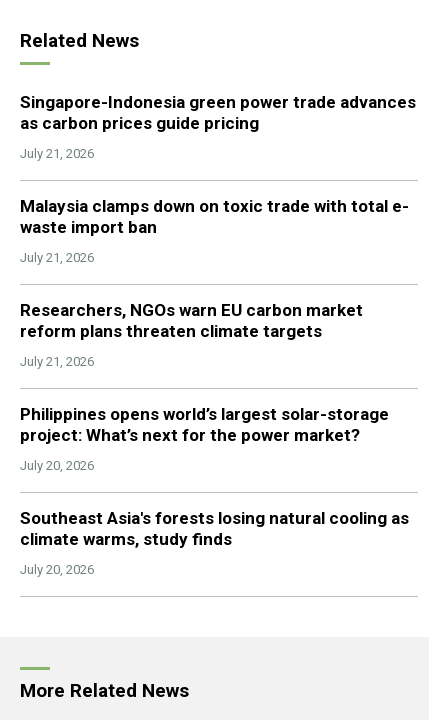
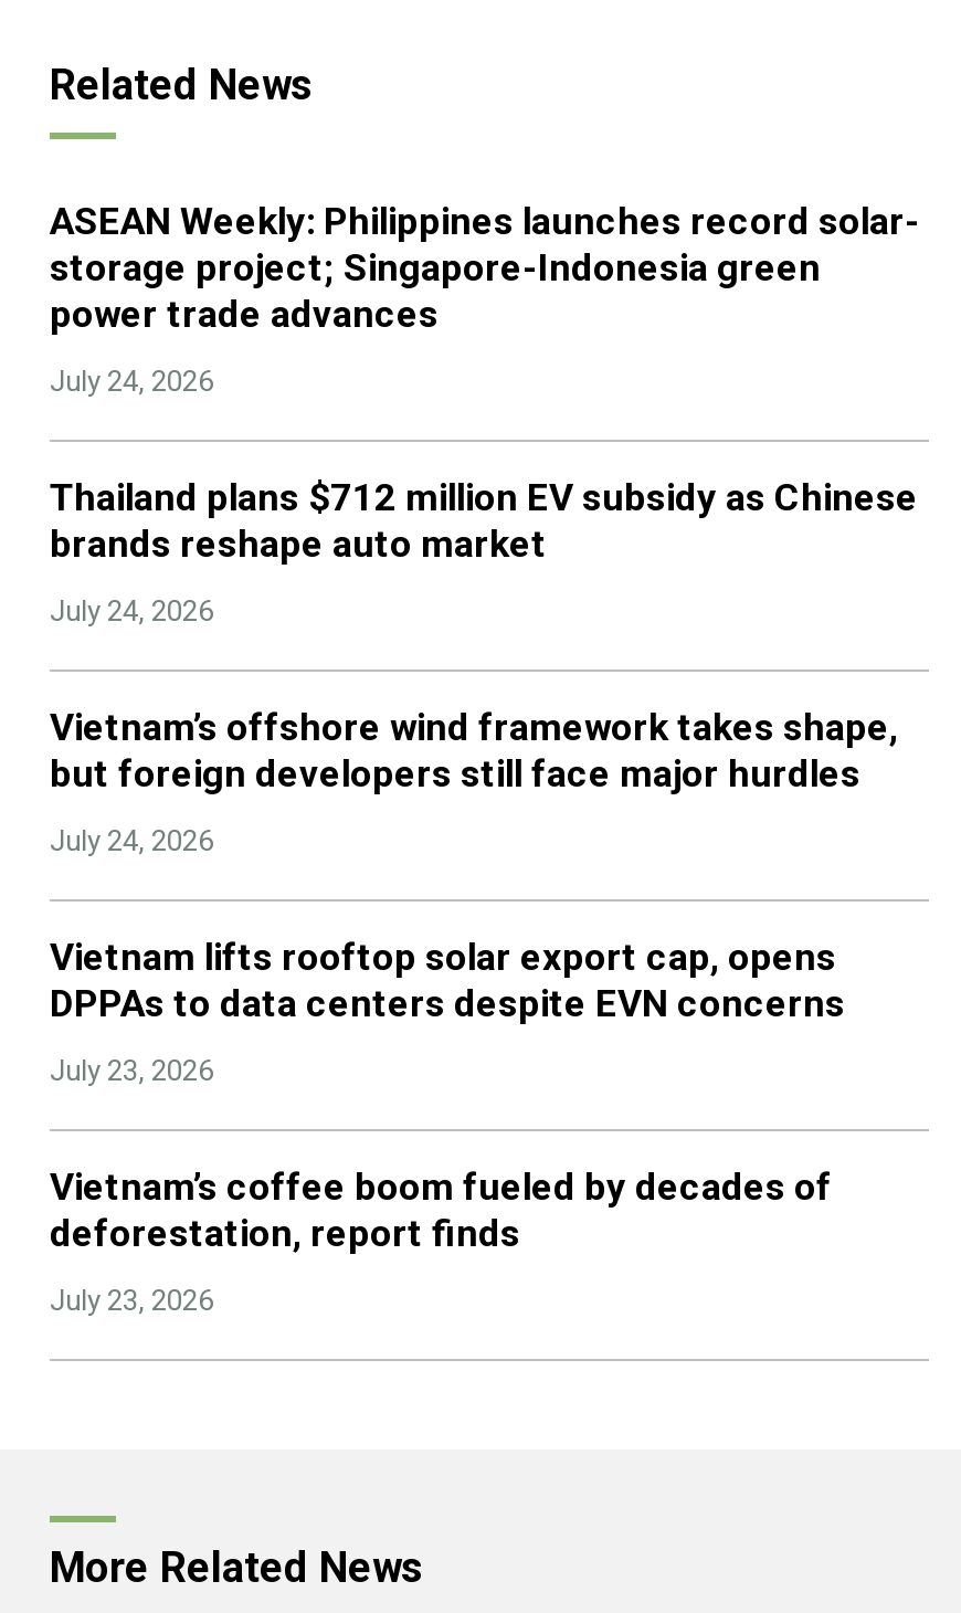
- Singapore-Indonesia green power trade advances
- as carbon prices guide pricing
+ ASEAN Weekly: Philippines launches record solar-
+ storage project; Singapore-Indonesia green
+ power trade advances

- July 21, 2026
+ July 24, 2026

- Malaysia clamps down on toxic trade with total e-
- waste import ban
+ Thailand plans $712 million EV subsidy as Chinese
+ brands reshape auto market

- July 21, 2026
+ July 24, 2026

- Researchers, NGOs warn EU carbon market
- reform plans threaten climate targets
+ Vietnam’s offshore wind framework takes shape,
+ but foreign developers still face major hurdles

- July 21, 2026
+ July 24, 2026

- Philippines opens world’s largest solar-storage
- project: What’s next for the power market?
+ Vietnam lifts rooftop solar export cap, opens
+ DPPAs to data centers despite EVN concerns

- July 20, 2026
+ July 23, 2026

- Southeast Asia's forests losing natural cooling as
- climate warms, study finds
+ Vietnam’s coffee boom fueled by decades of
+ deforestation, report finds

- July 20, 2026
+ July 23, 2026
